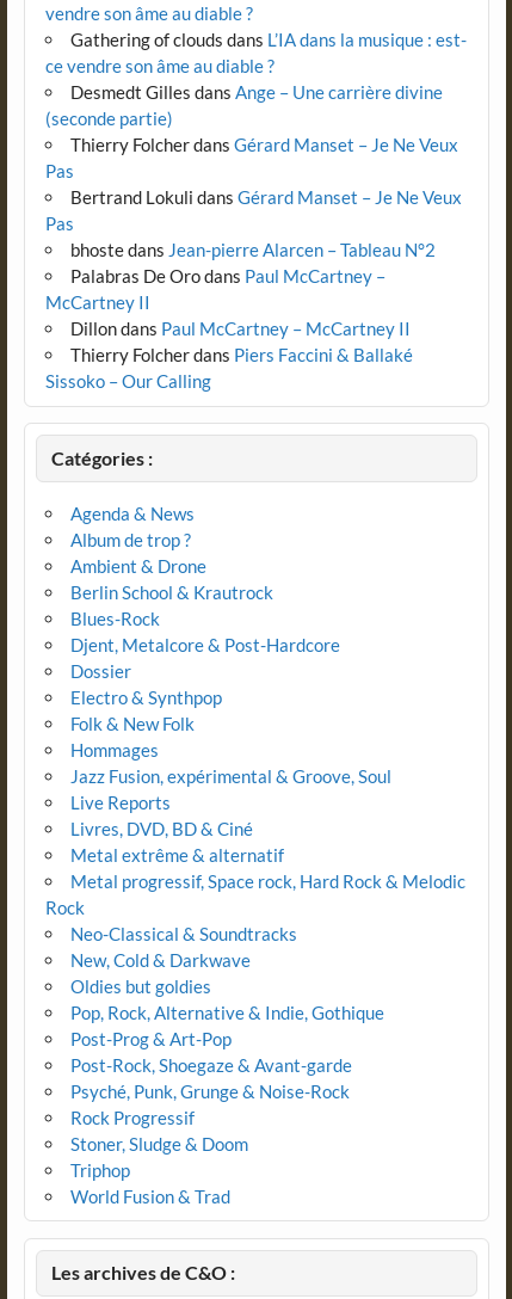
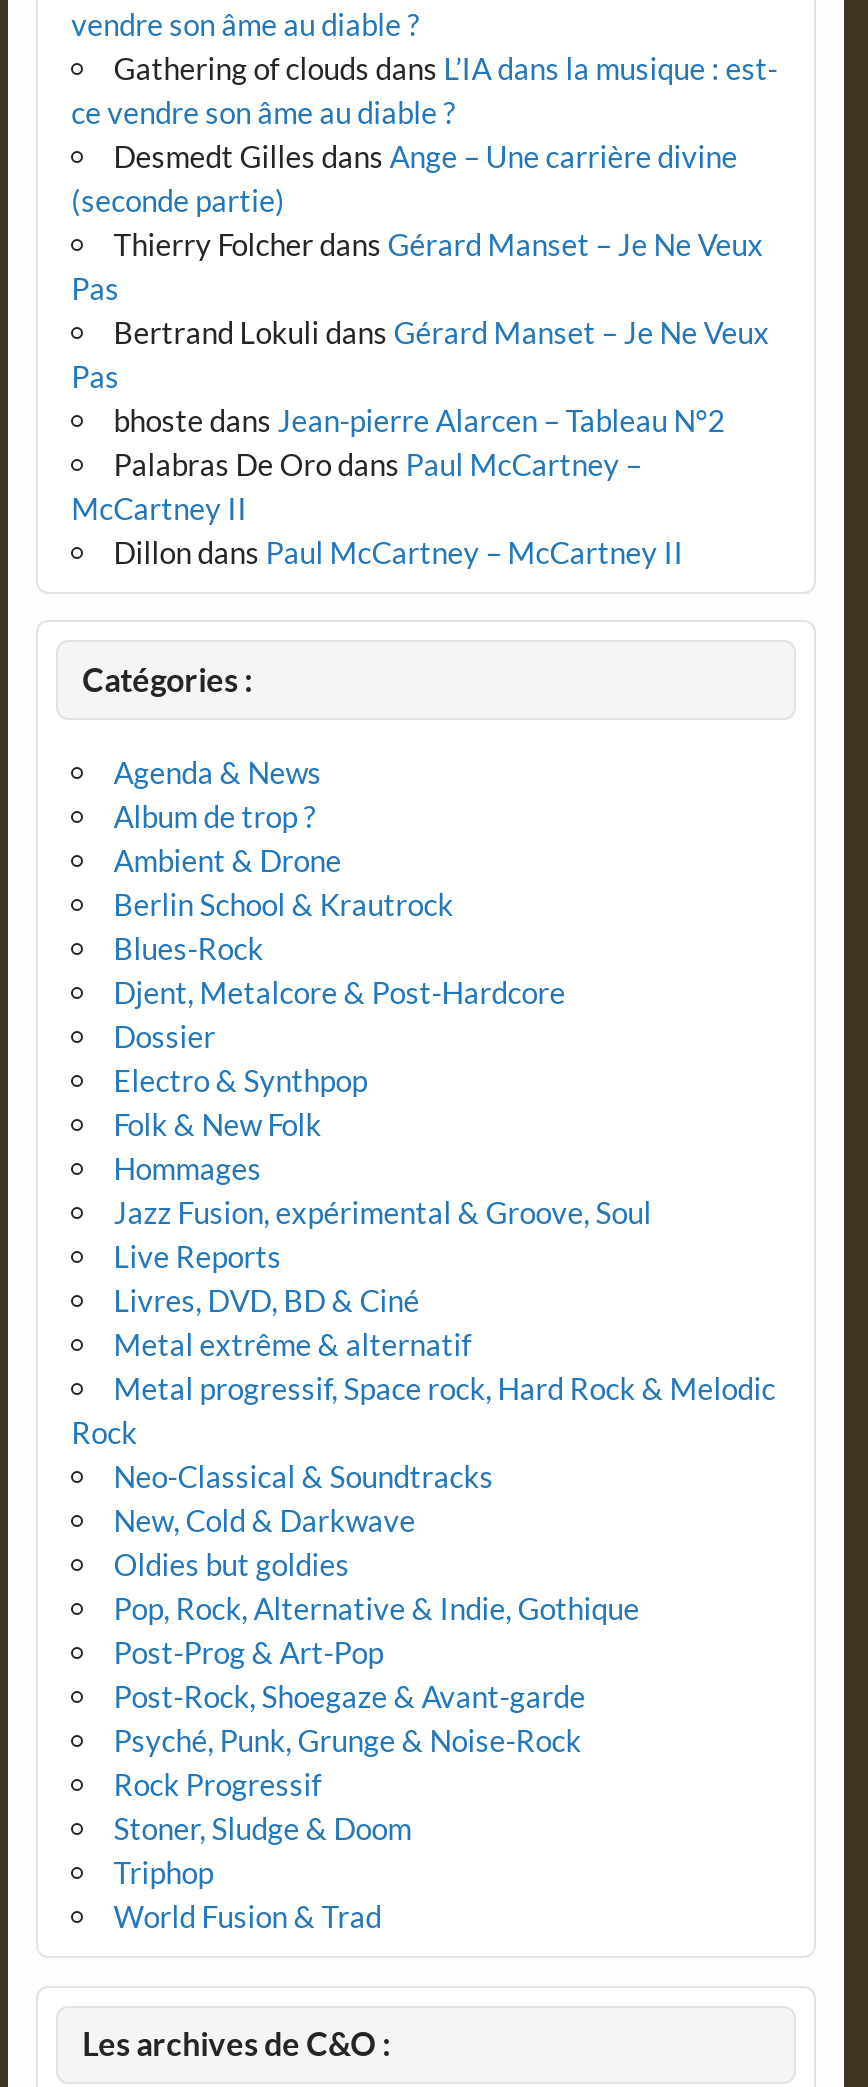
- Thierry Folcherdans Piers Faccini & Ballaké
- Sissoko – Our Calling
